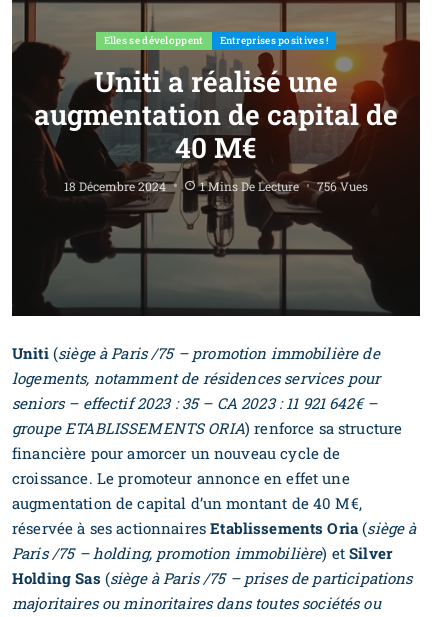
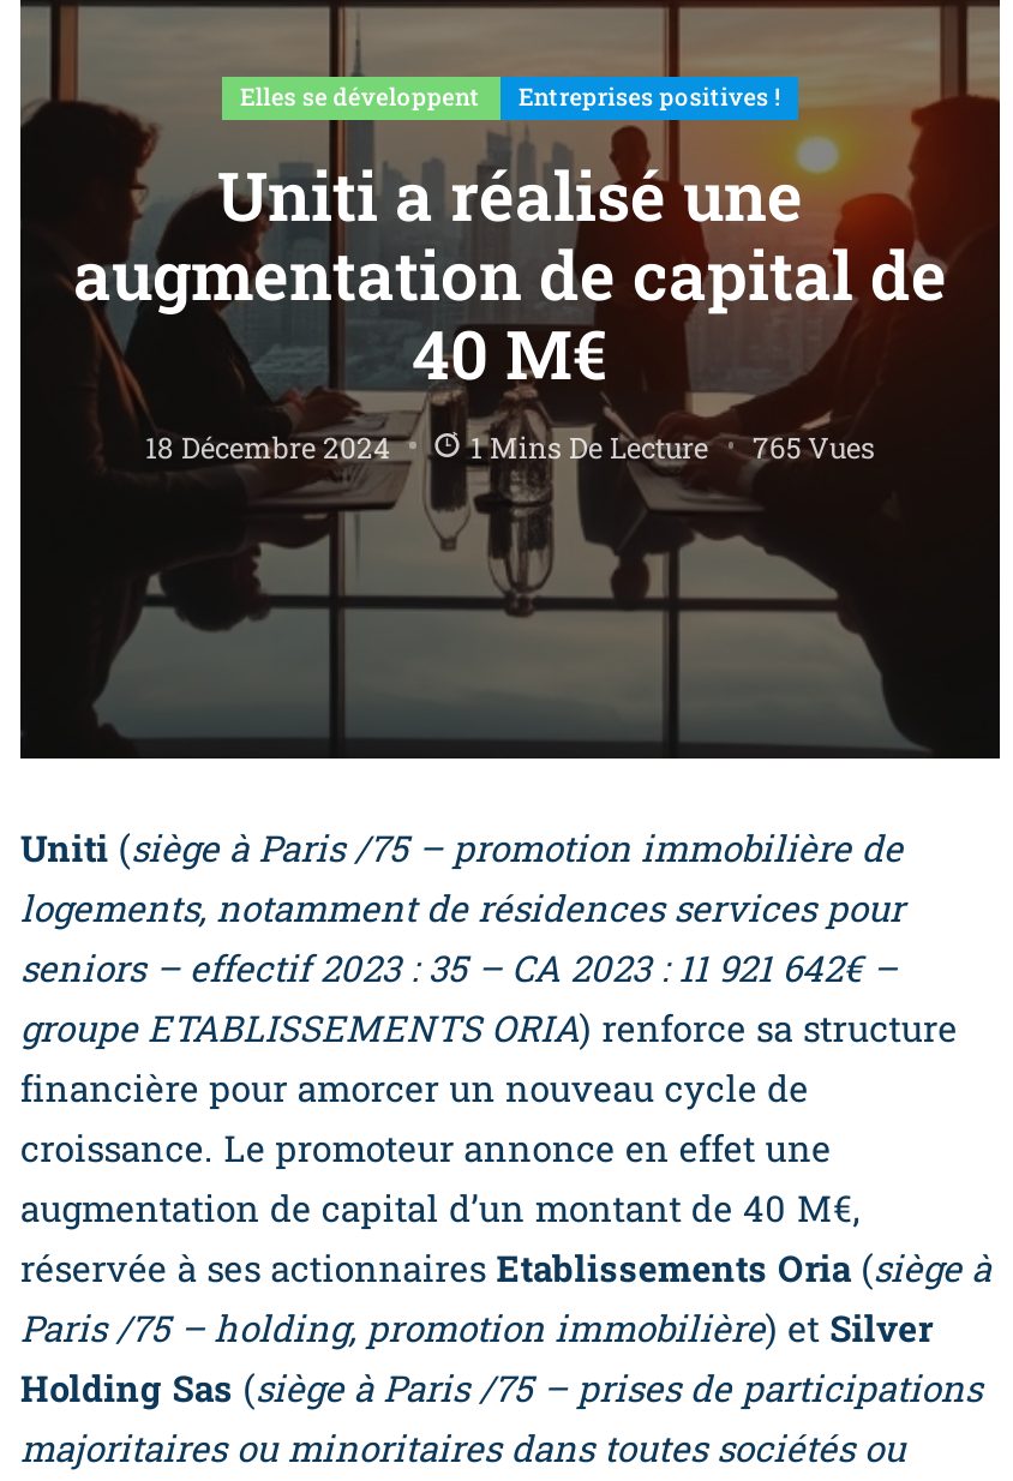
- 756 Vues
+ 765 Vues
